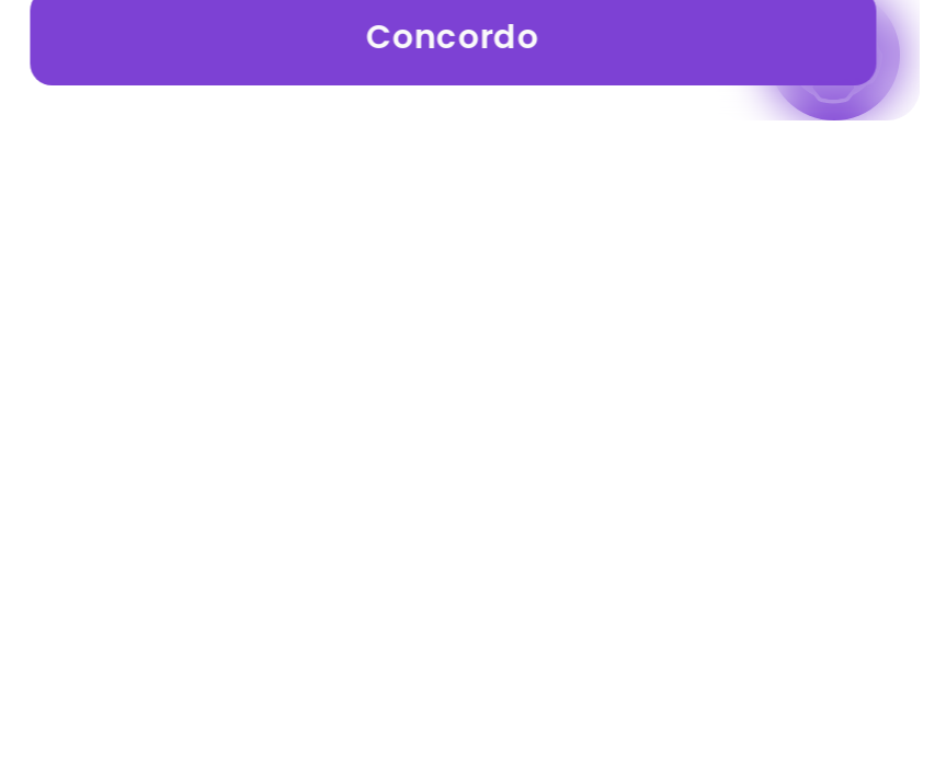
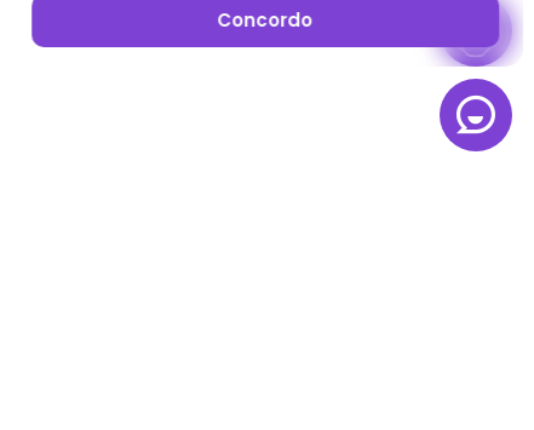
+ [image]
